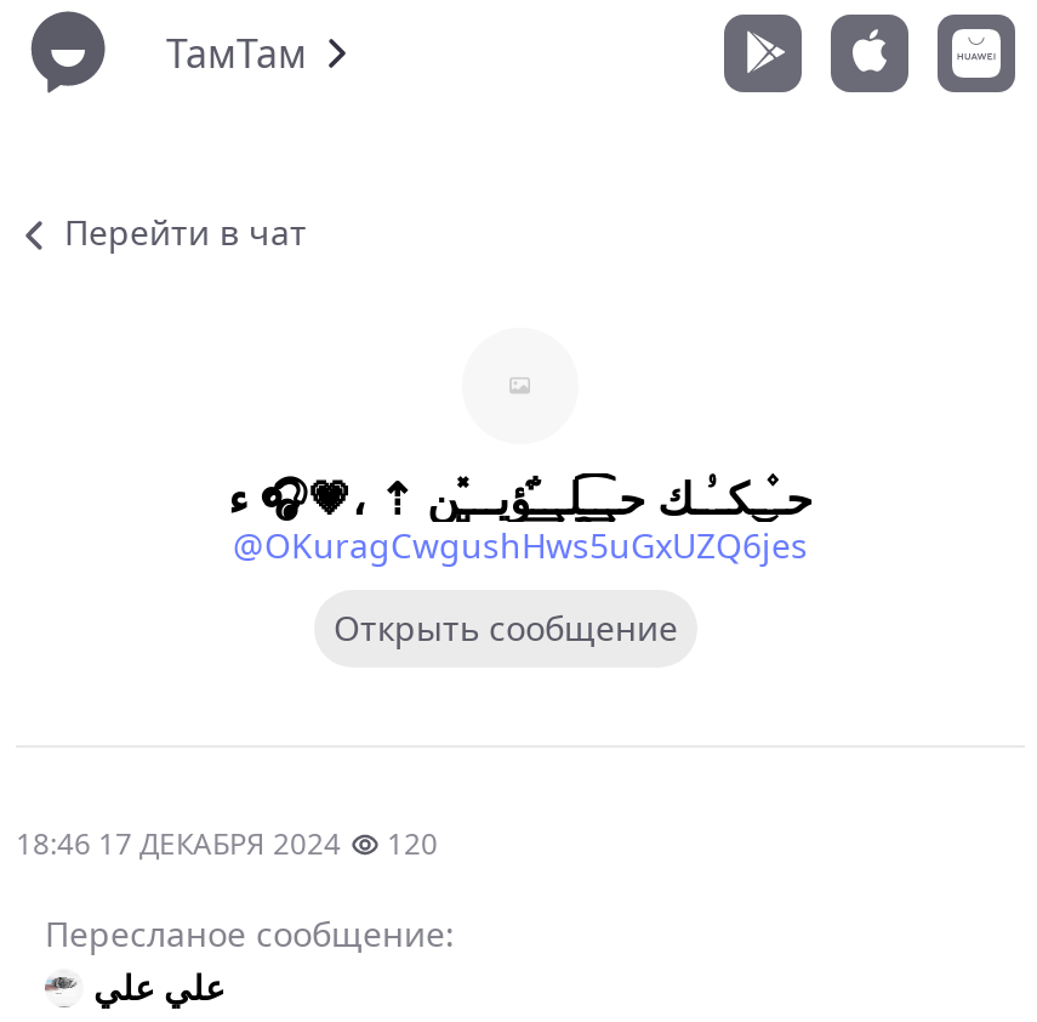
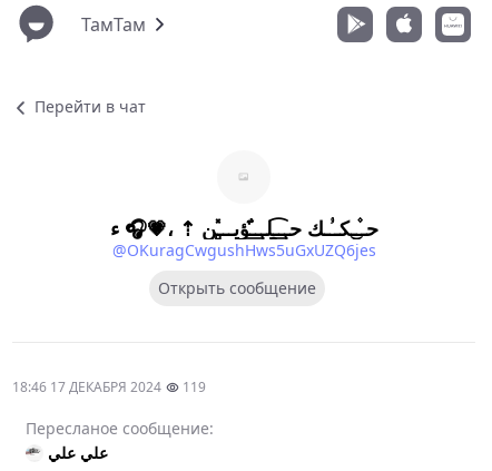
- 18:46 17 ДЕКАБРЯ 2024 120
+ 18:46 17 ДЕКАБРЯ 2024 119
